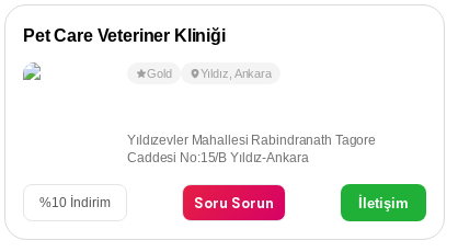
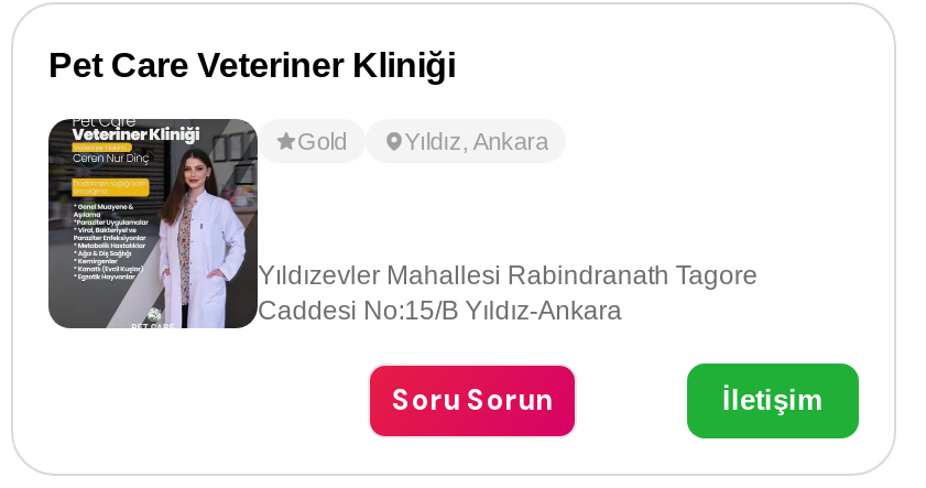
+ [image]

- %10 İndirim
